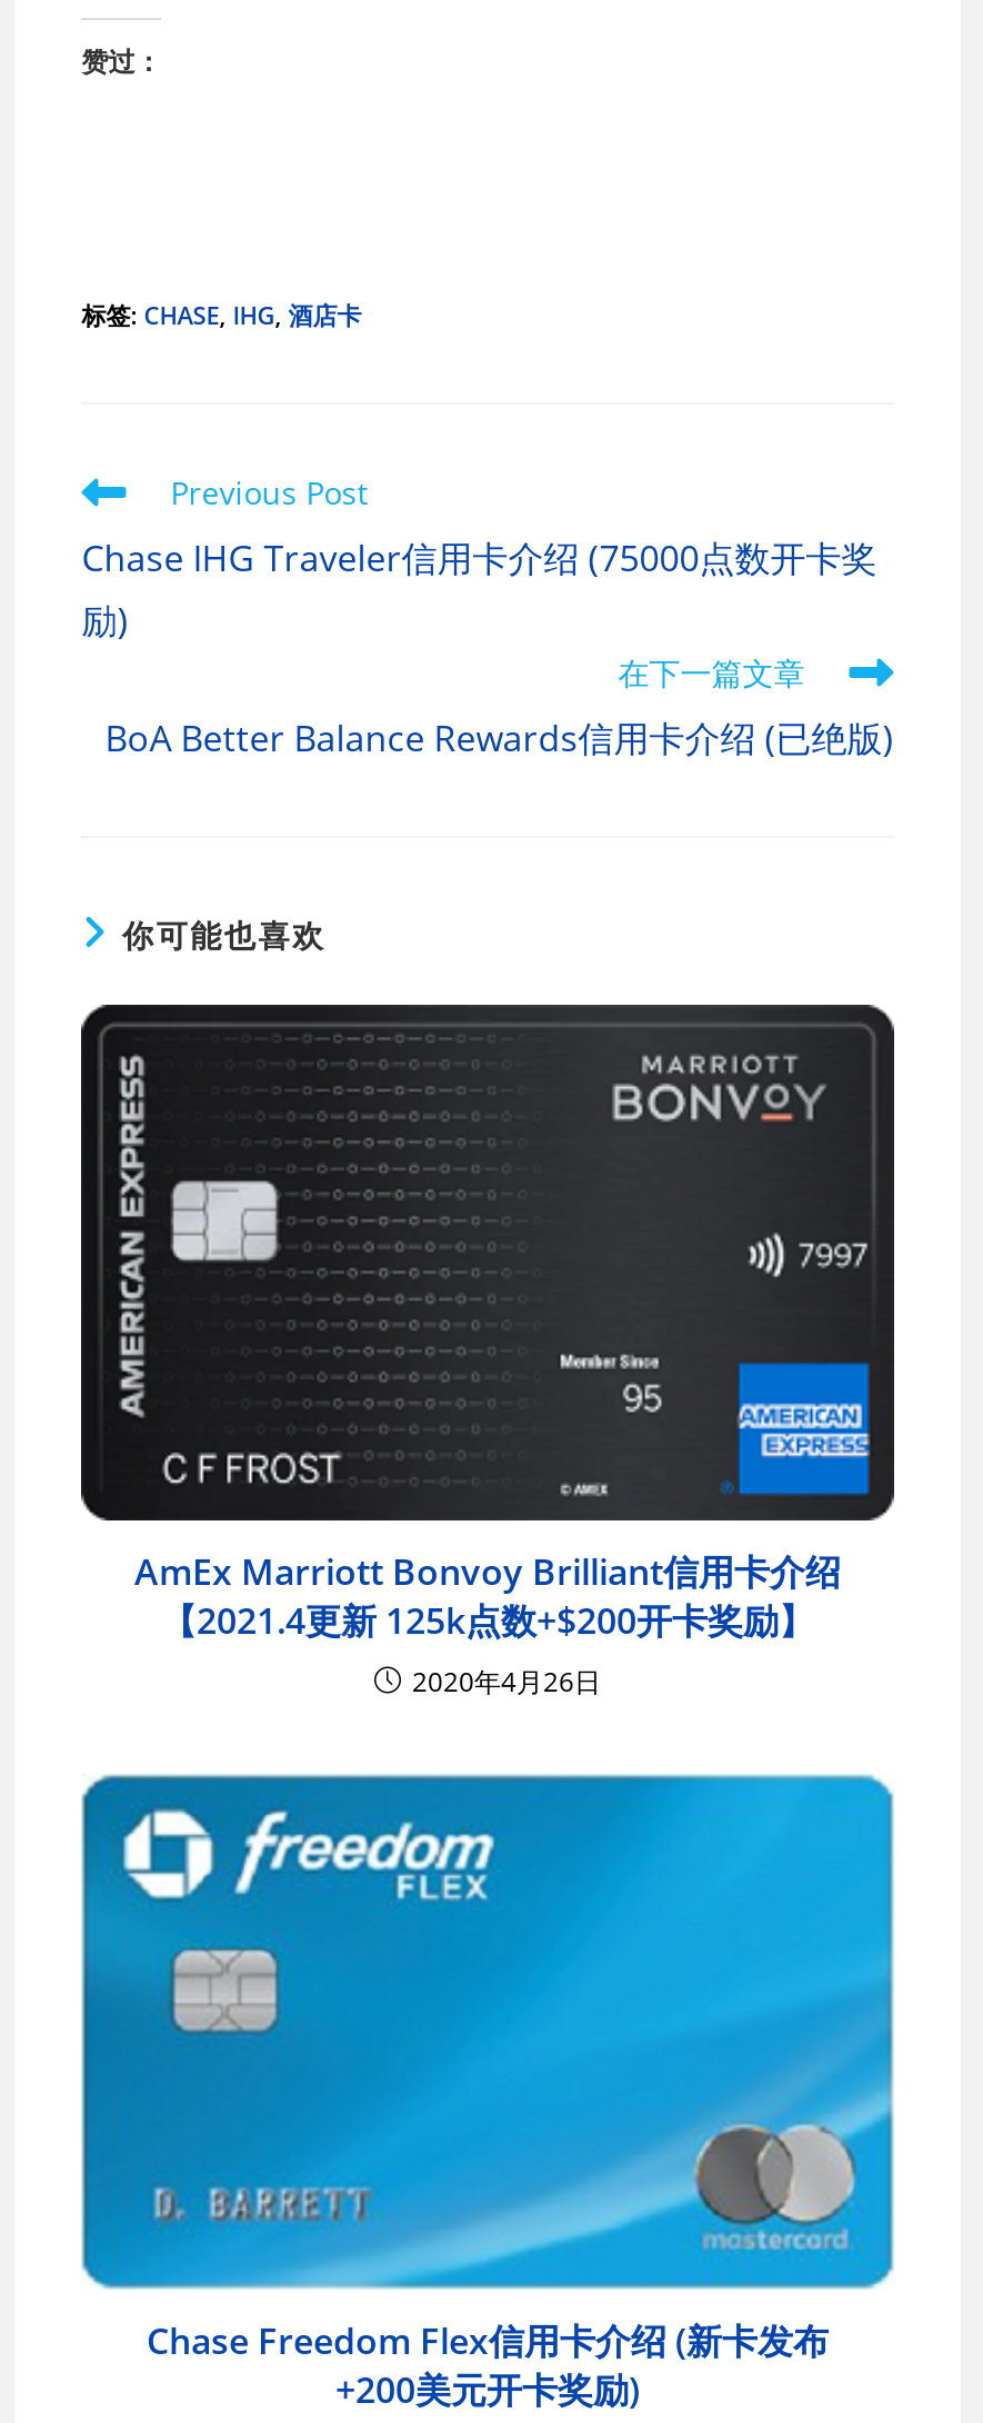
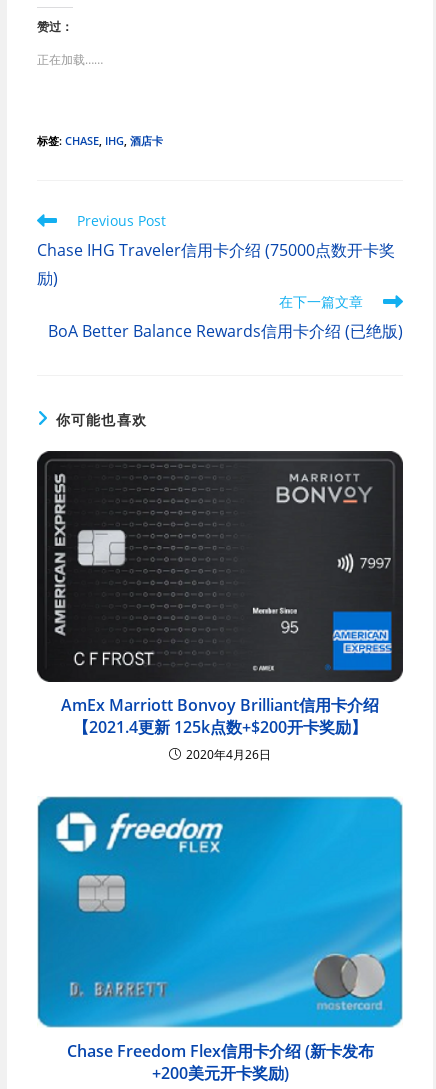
+ 正在加载……
